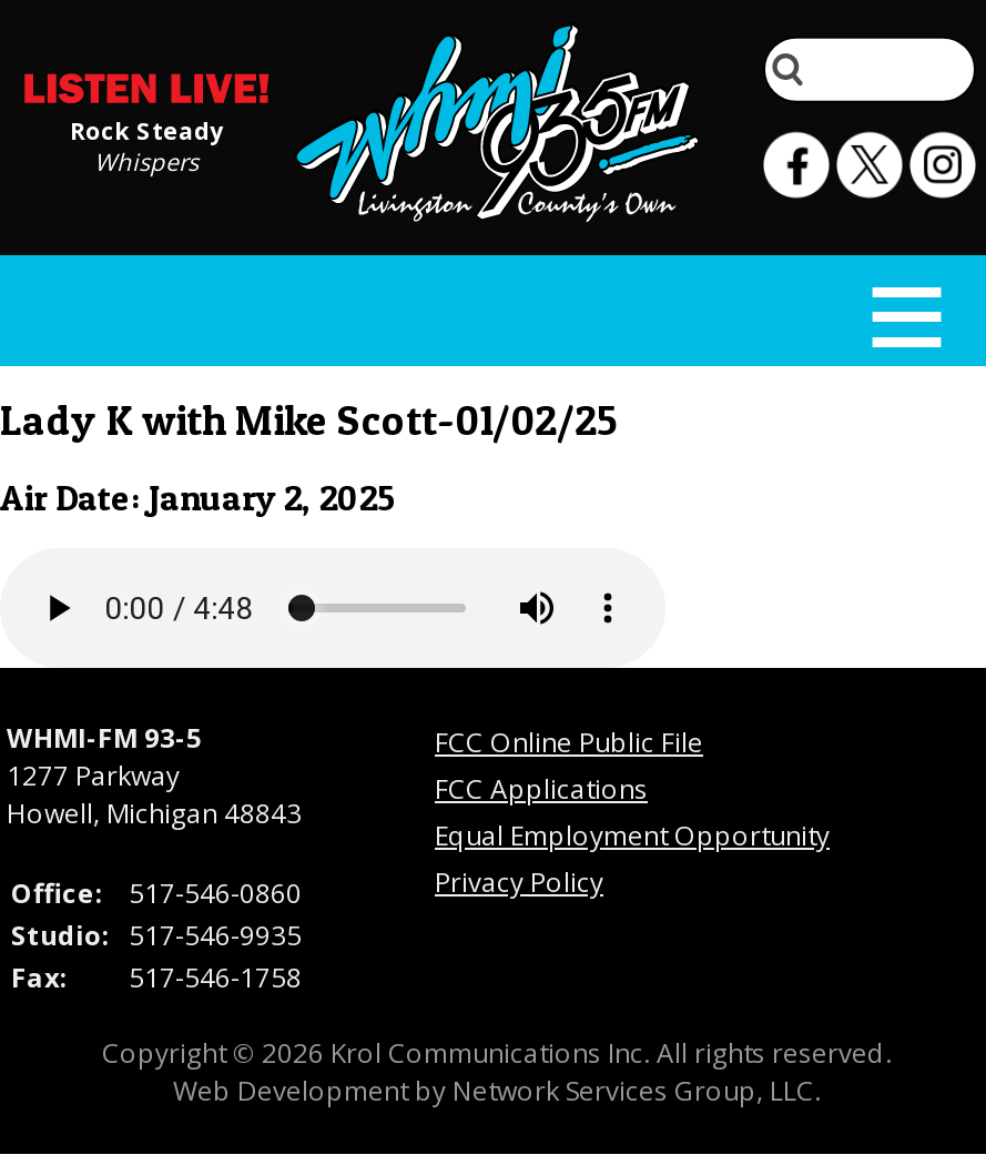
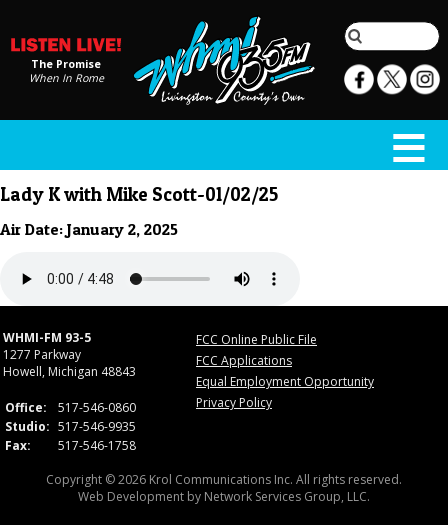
- Rock Steady
- Whispers
+ The Promise
+ When In Rome
